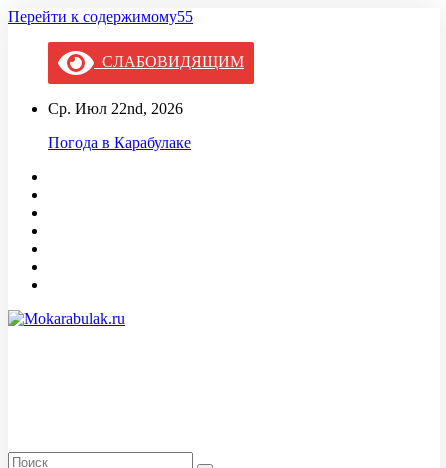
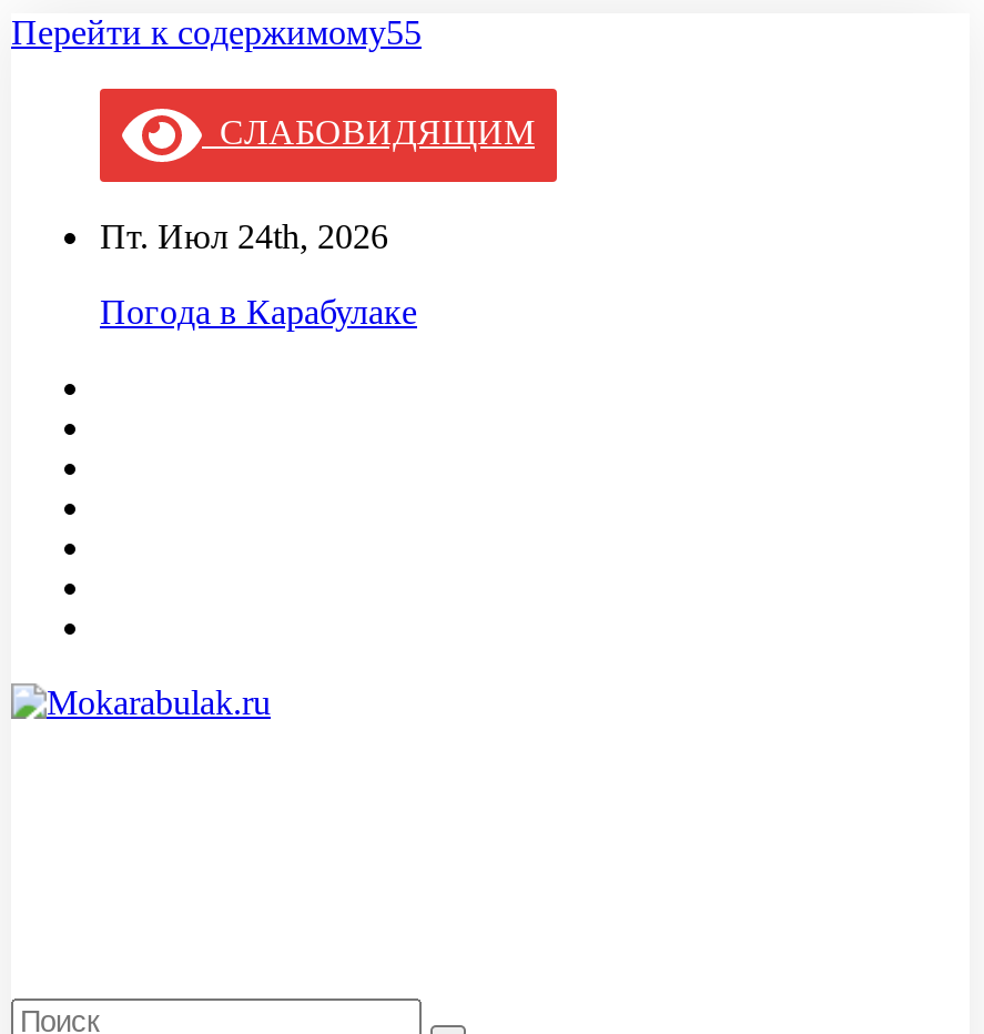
- Ср. Июл 22nd, 2026
+ Пт. Июл 24th, 2026
